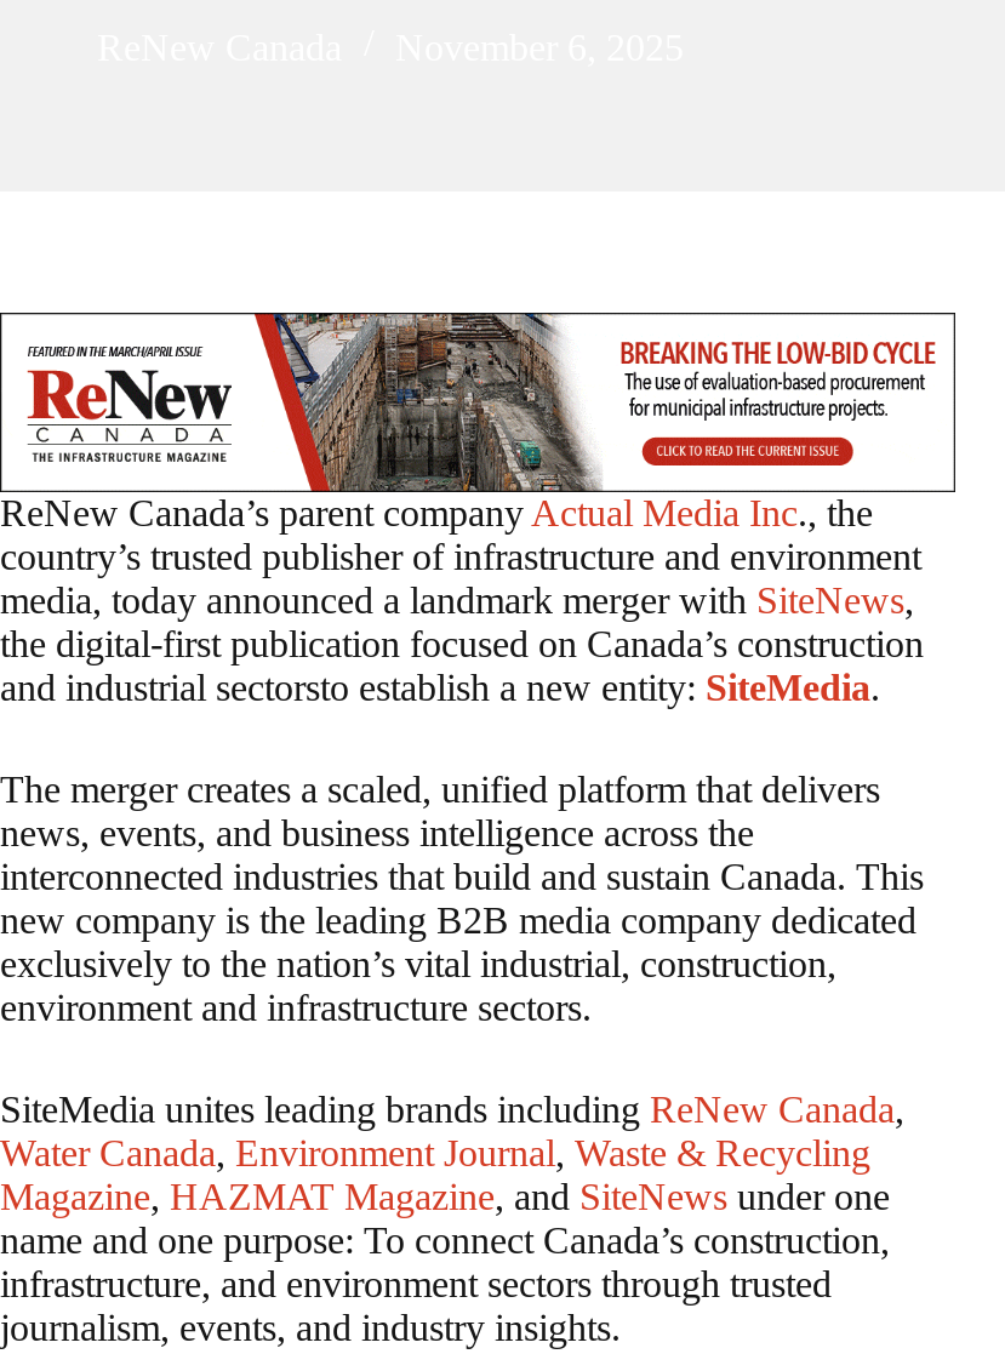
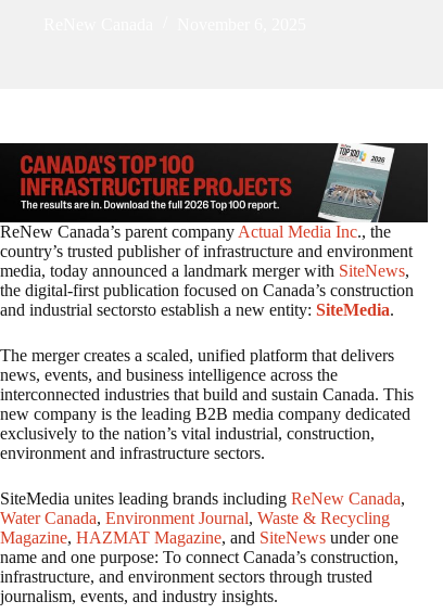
- [image]
+ [image]
